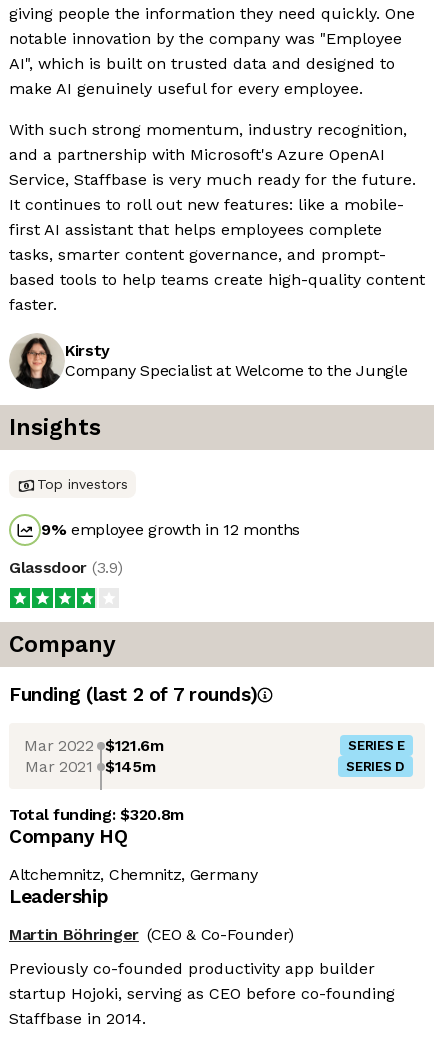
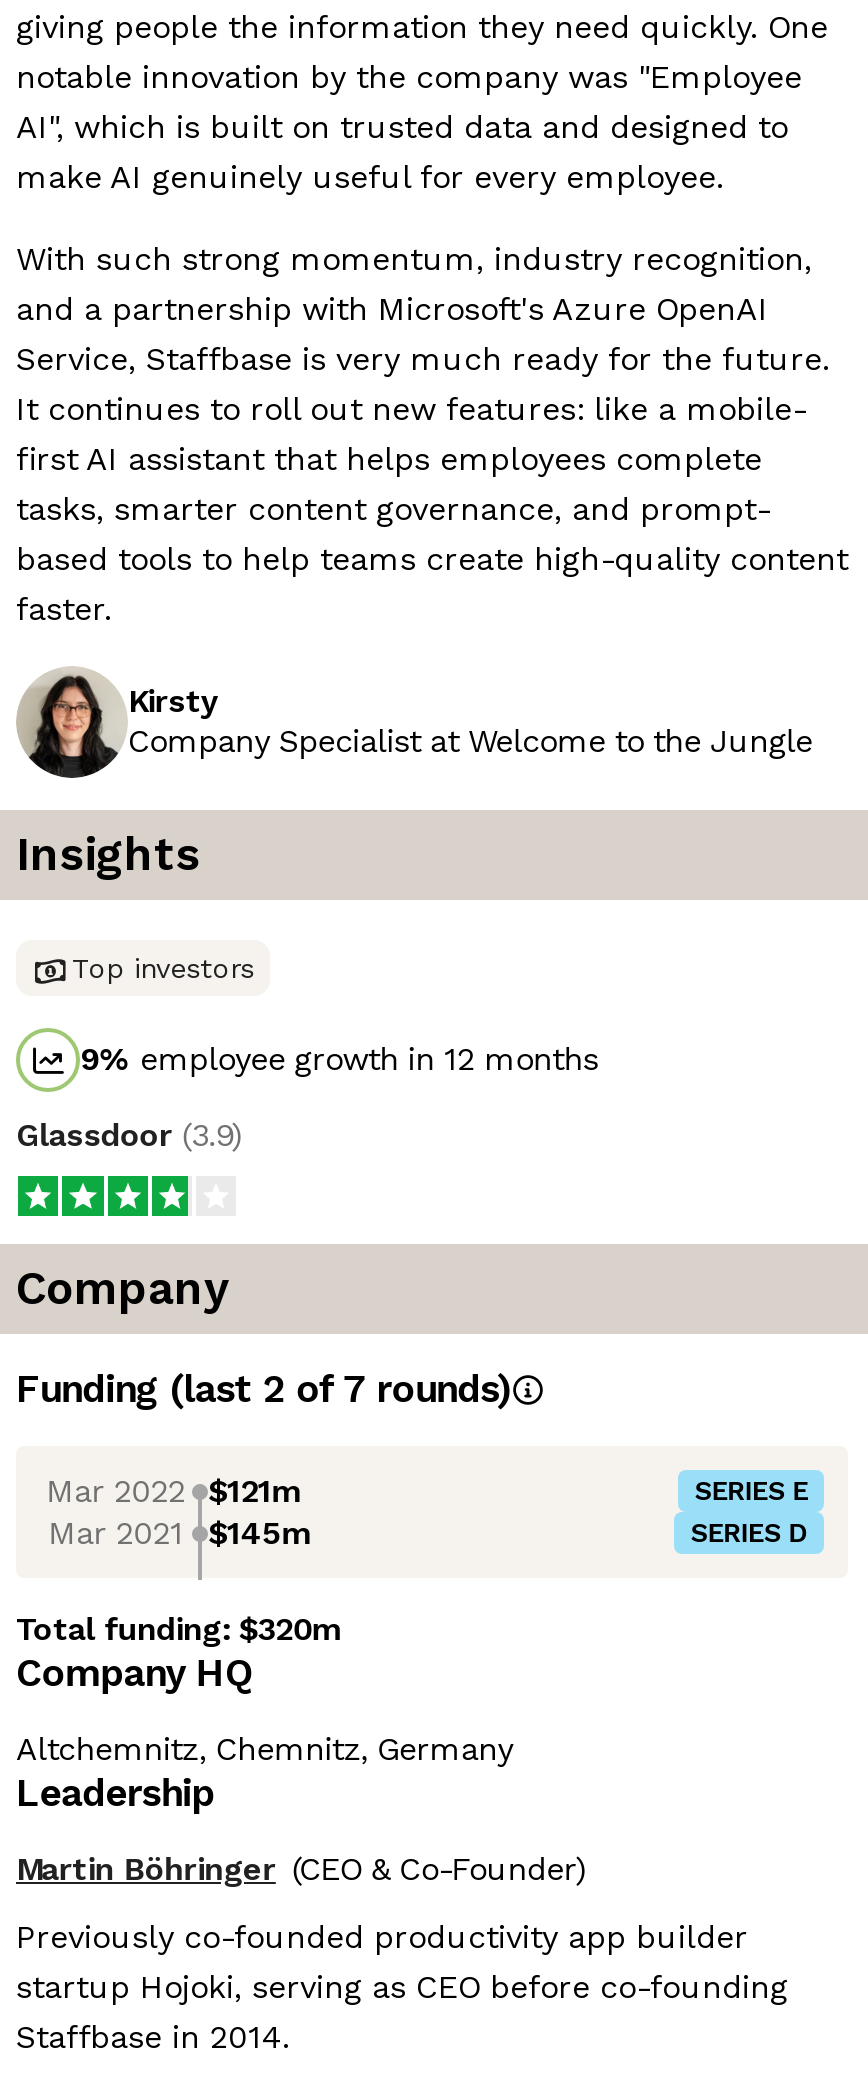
- Mar 2022 $121.6m
+ Mar 2022 $121m

- Total funding: $320.8m
+ Total funding: $320m
